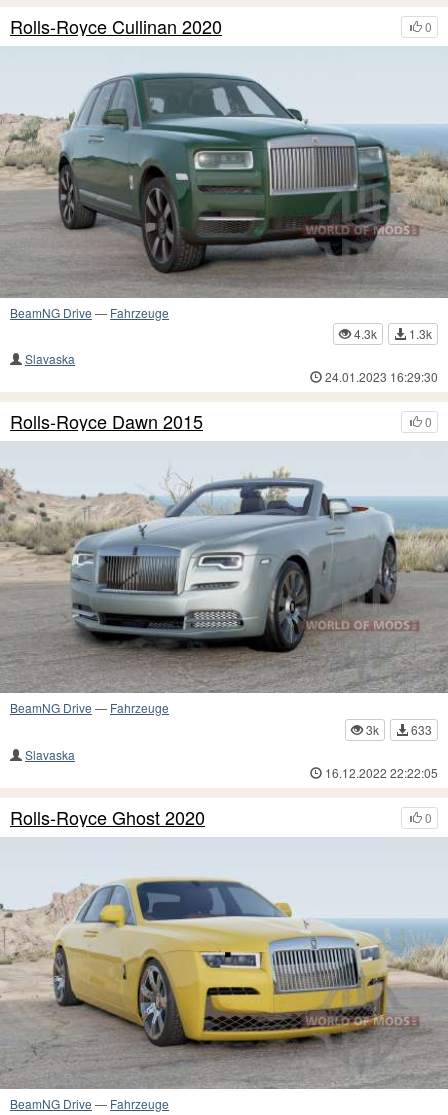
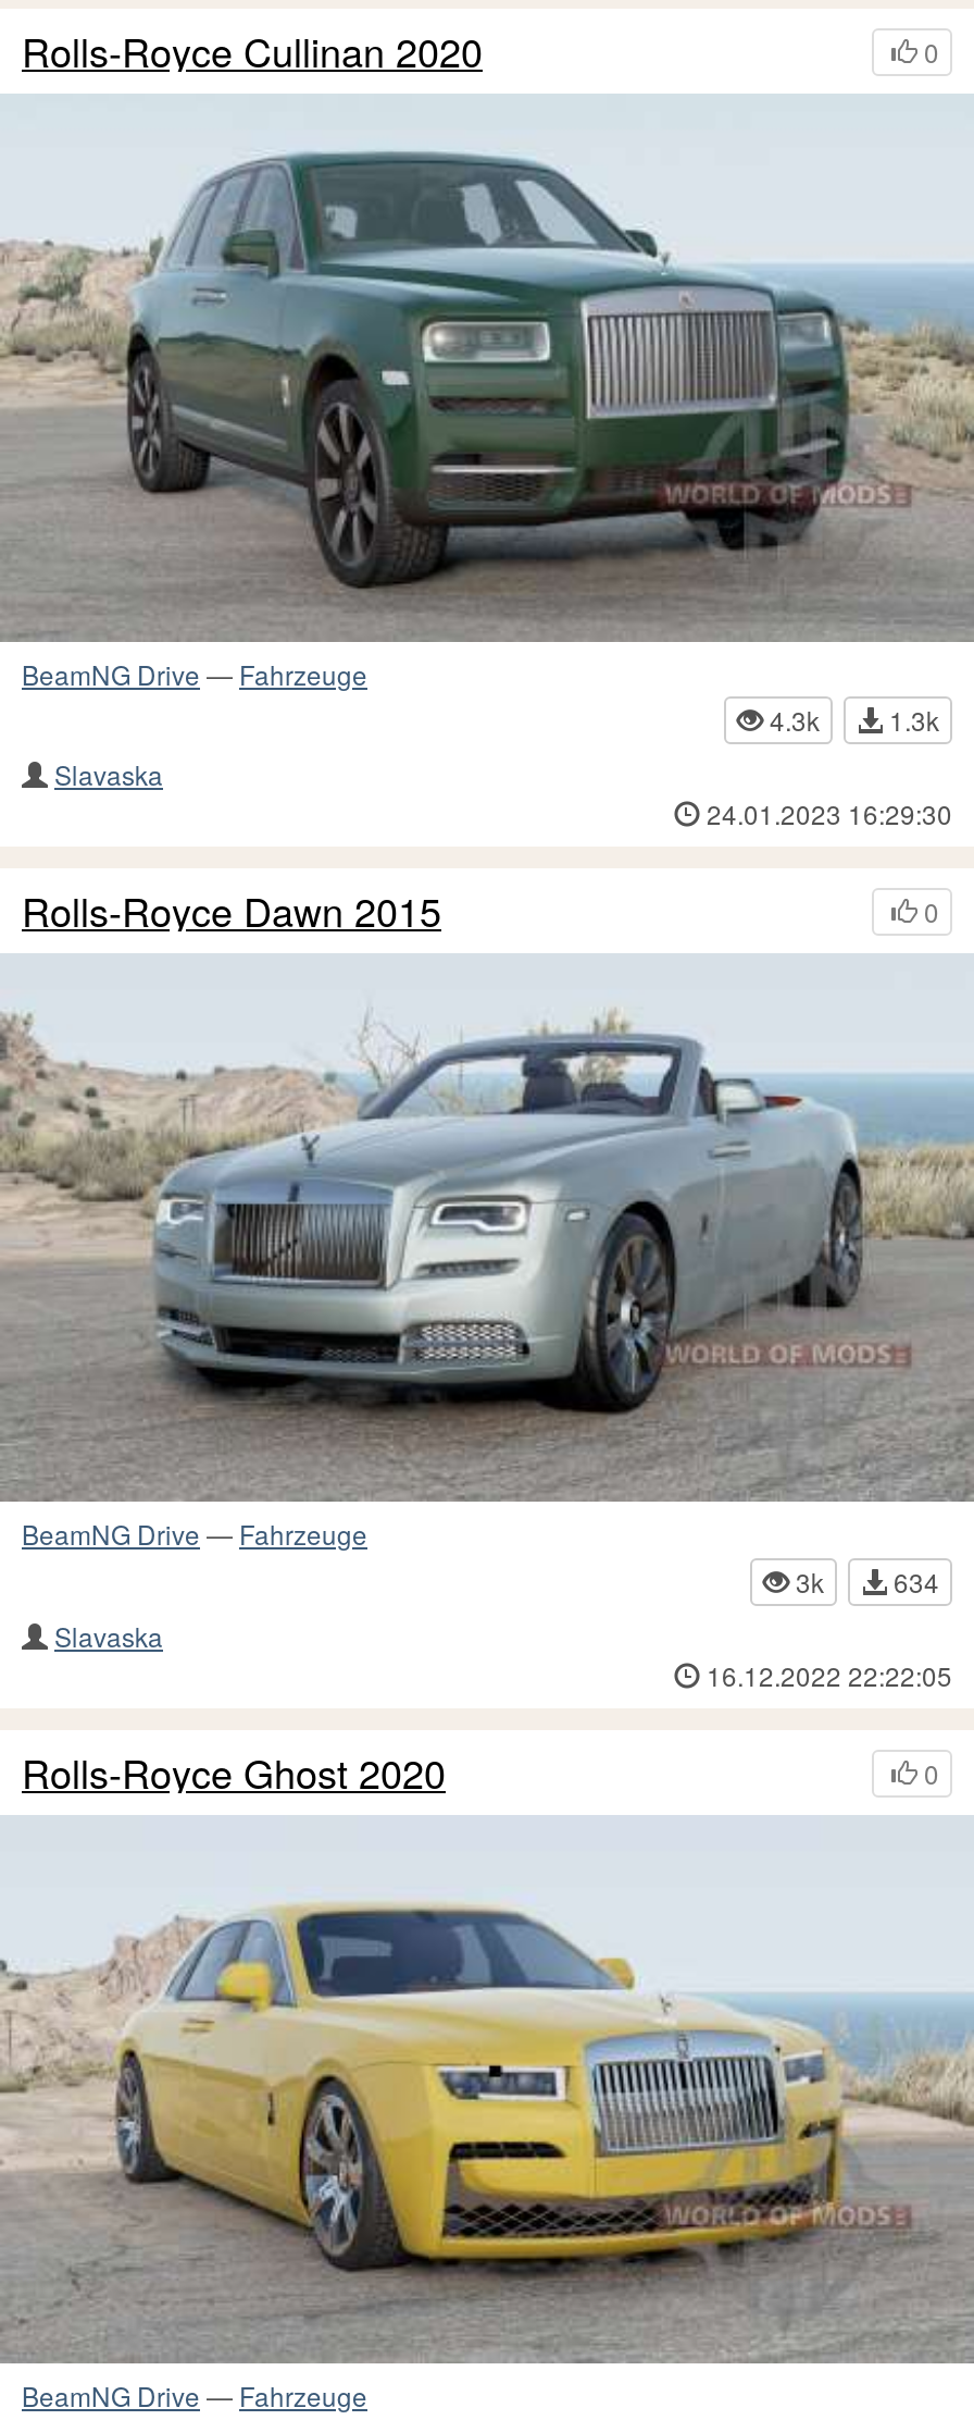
- 3k 633
+ 3k 634
